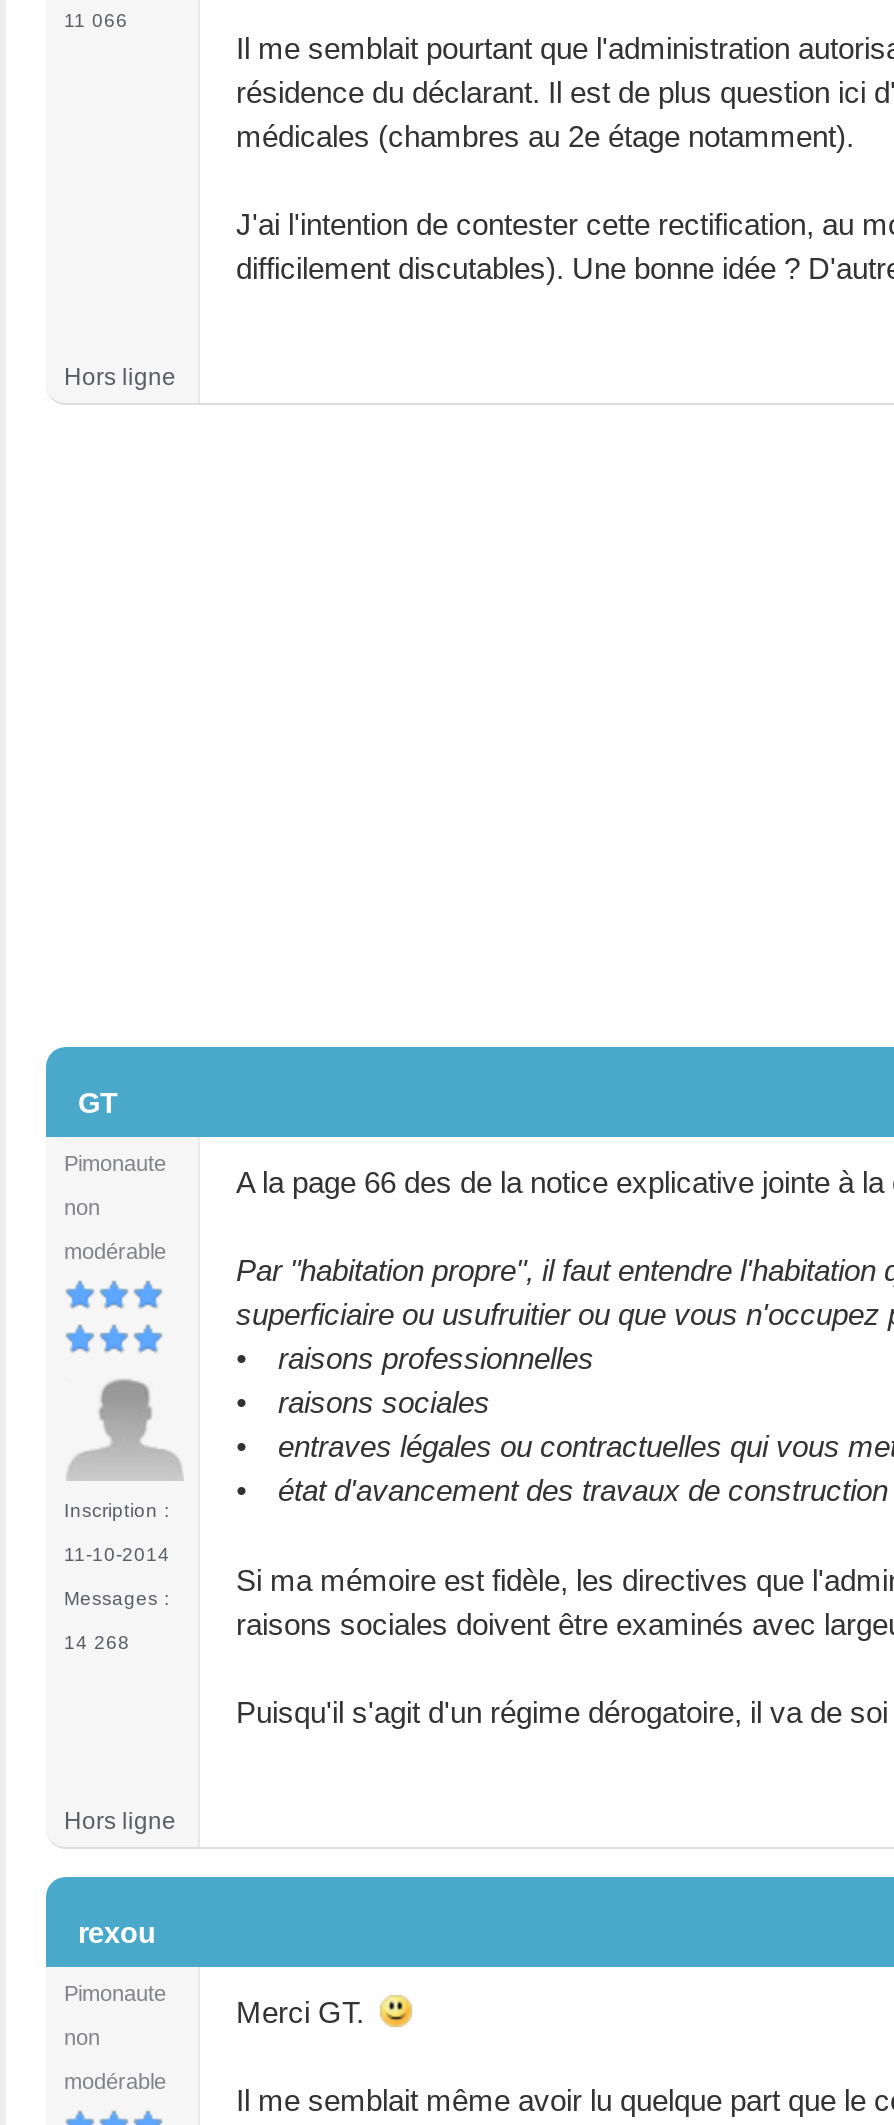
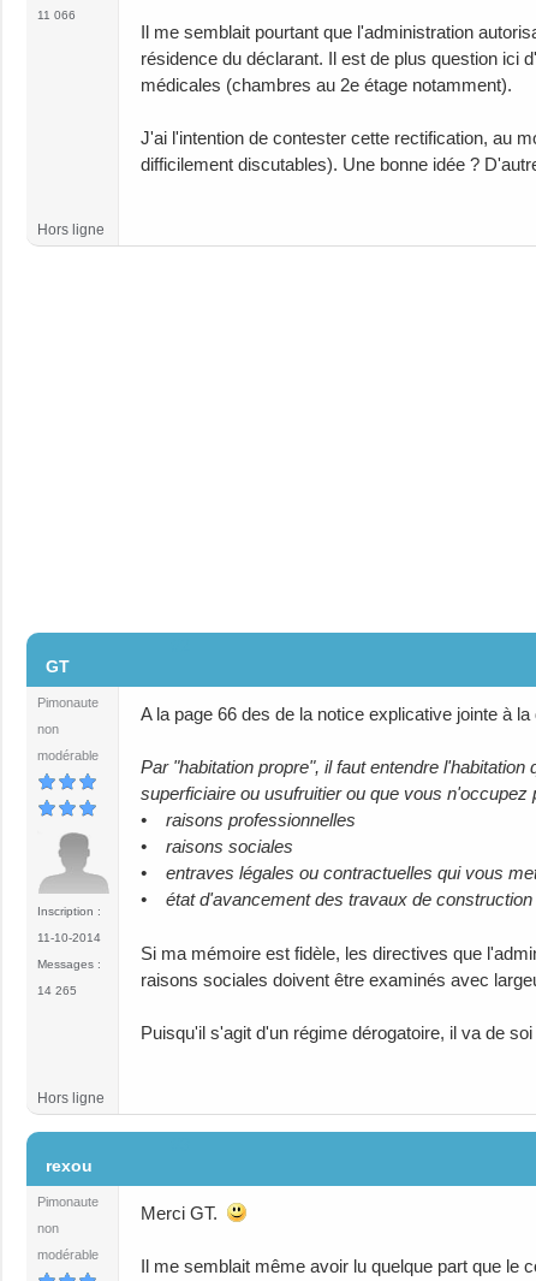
- 14 268
+ 14 265
